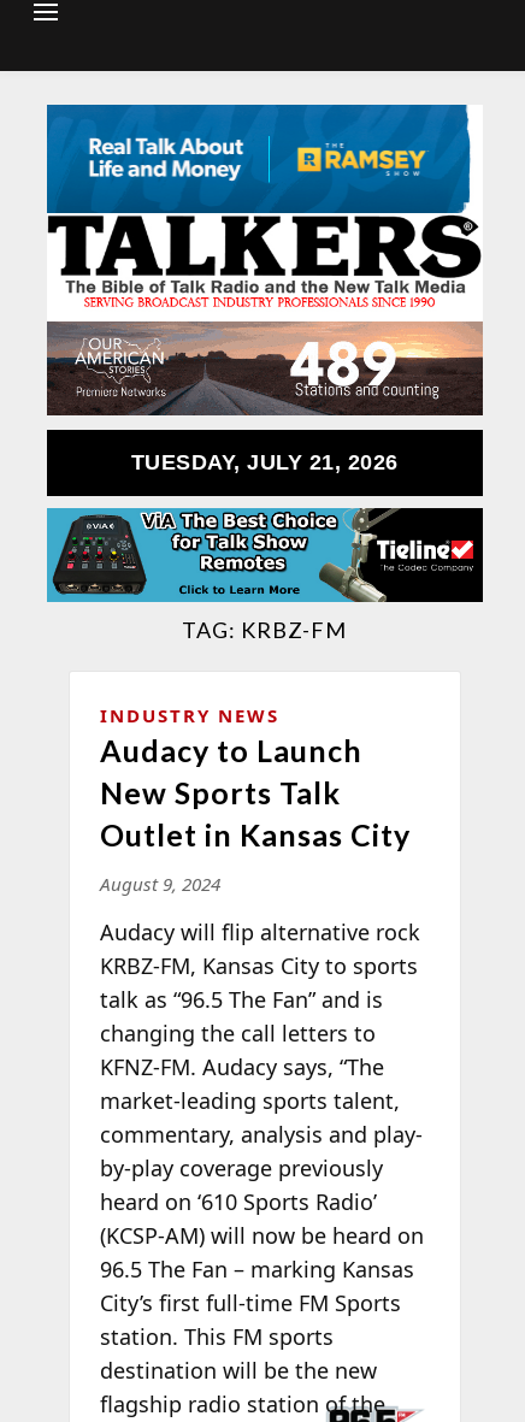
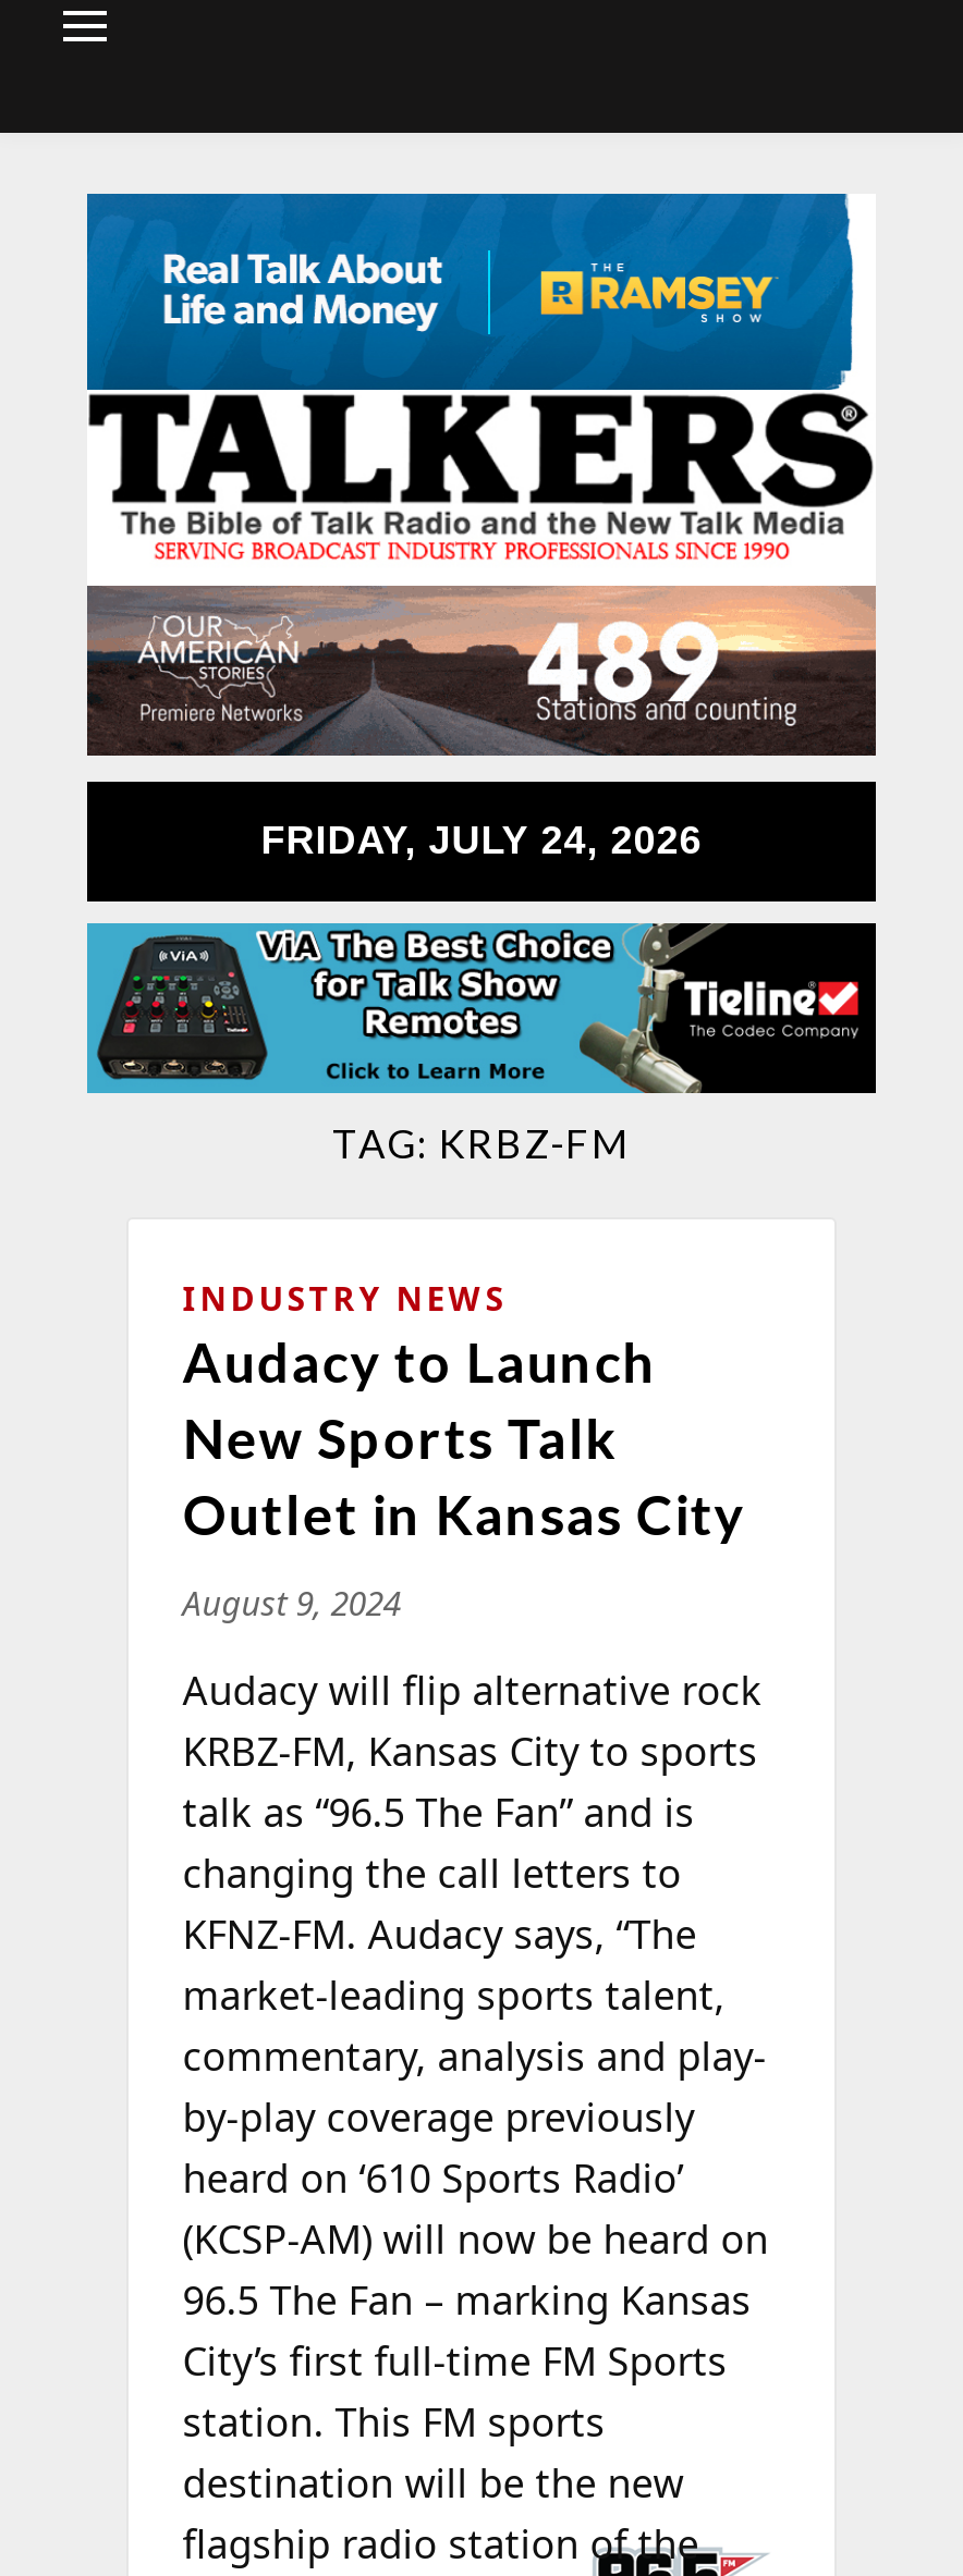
- TUESDAY, JULY 21, 2026
+ FRIDAY, JULY 24, 2026
